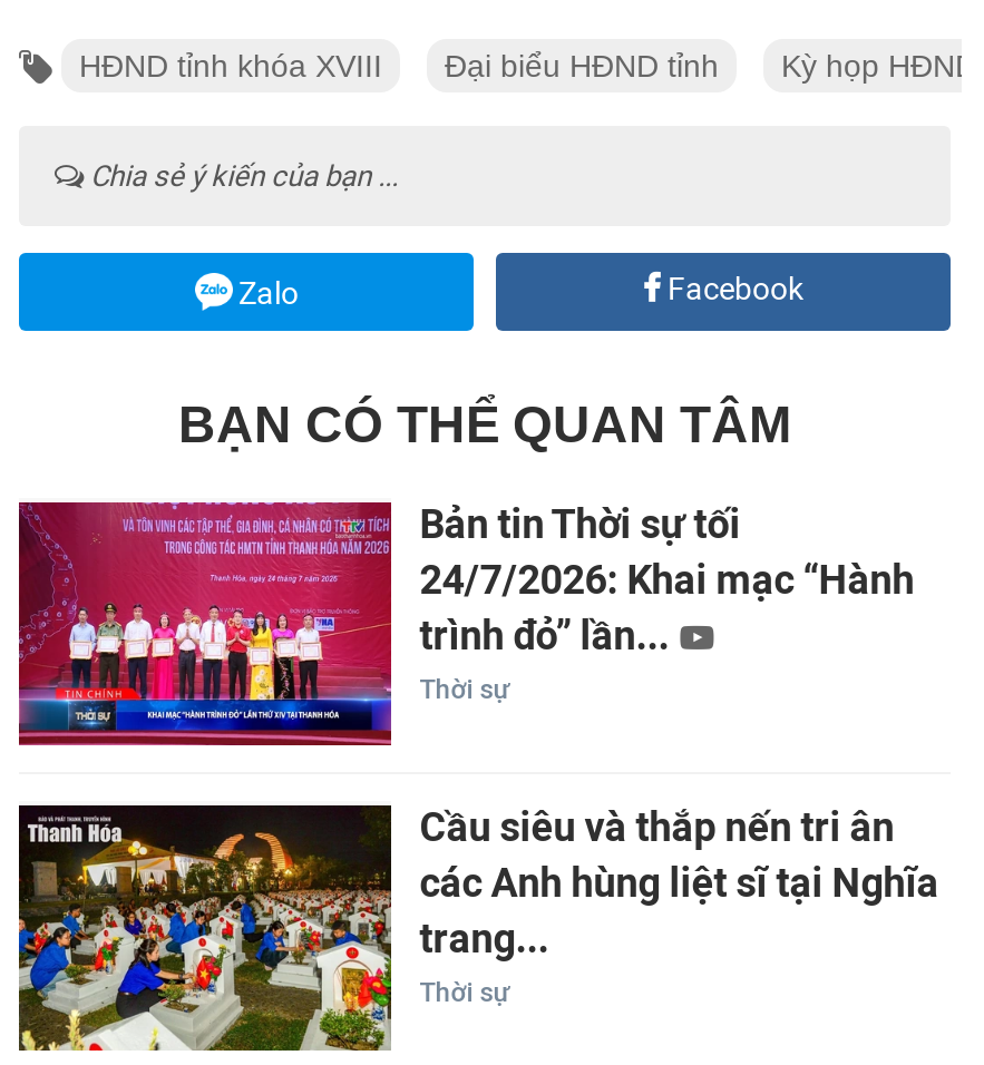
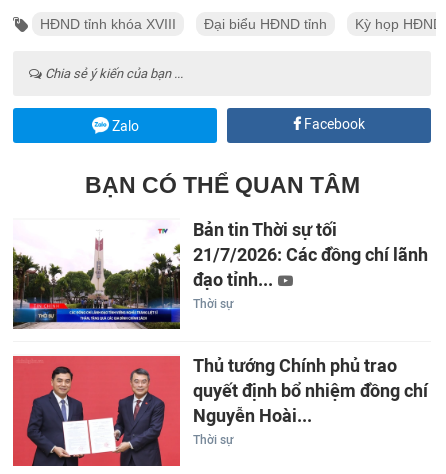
- [image]
- 24/7/2026: Khai mạc “Hành
- trình đỏ” lần...
+ [image]
+ 21/7/2026: Các đồng chí lãnh
+ đạo tỉnh...

- [image]
- Cầu siêu và thắp nến tri ân
- các Anh hùng liệt sĩ tại Nghĩa
- trang...
+ [image]
+ Thủ tướng Chính phủ trao
+ quyết định bổ nhiệm đồng chí
+ Nguyễn Hoài...
